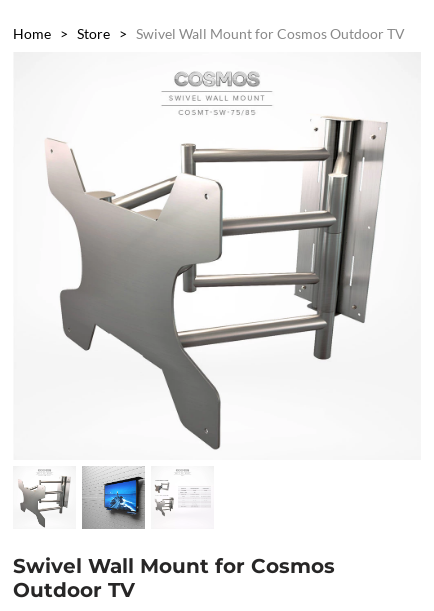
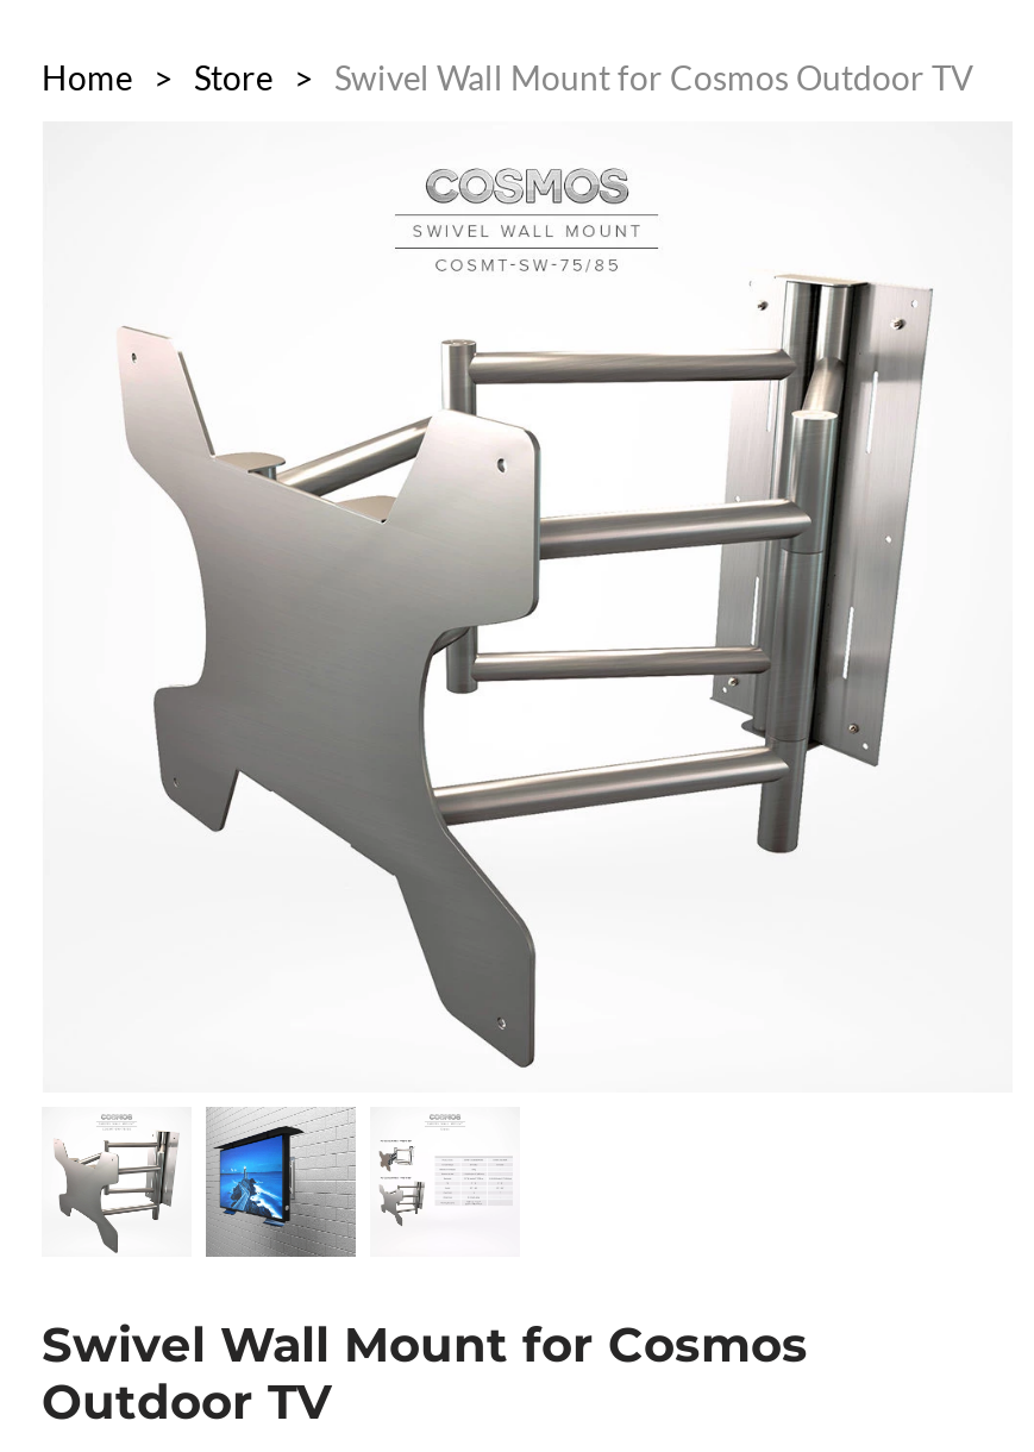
- [image]
+ [image]
